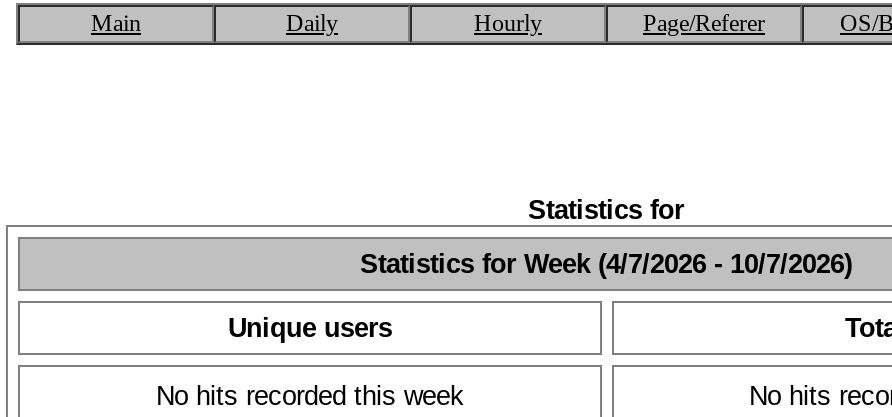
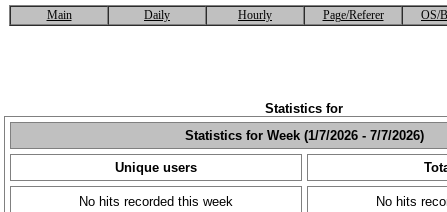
- Statistics for Week (4/7/2026 - 10/7/2026)
+ Statistics for Week (1/7/2026 - 7/7/2026)
